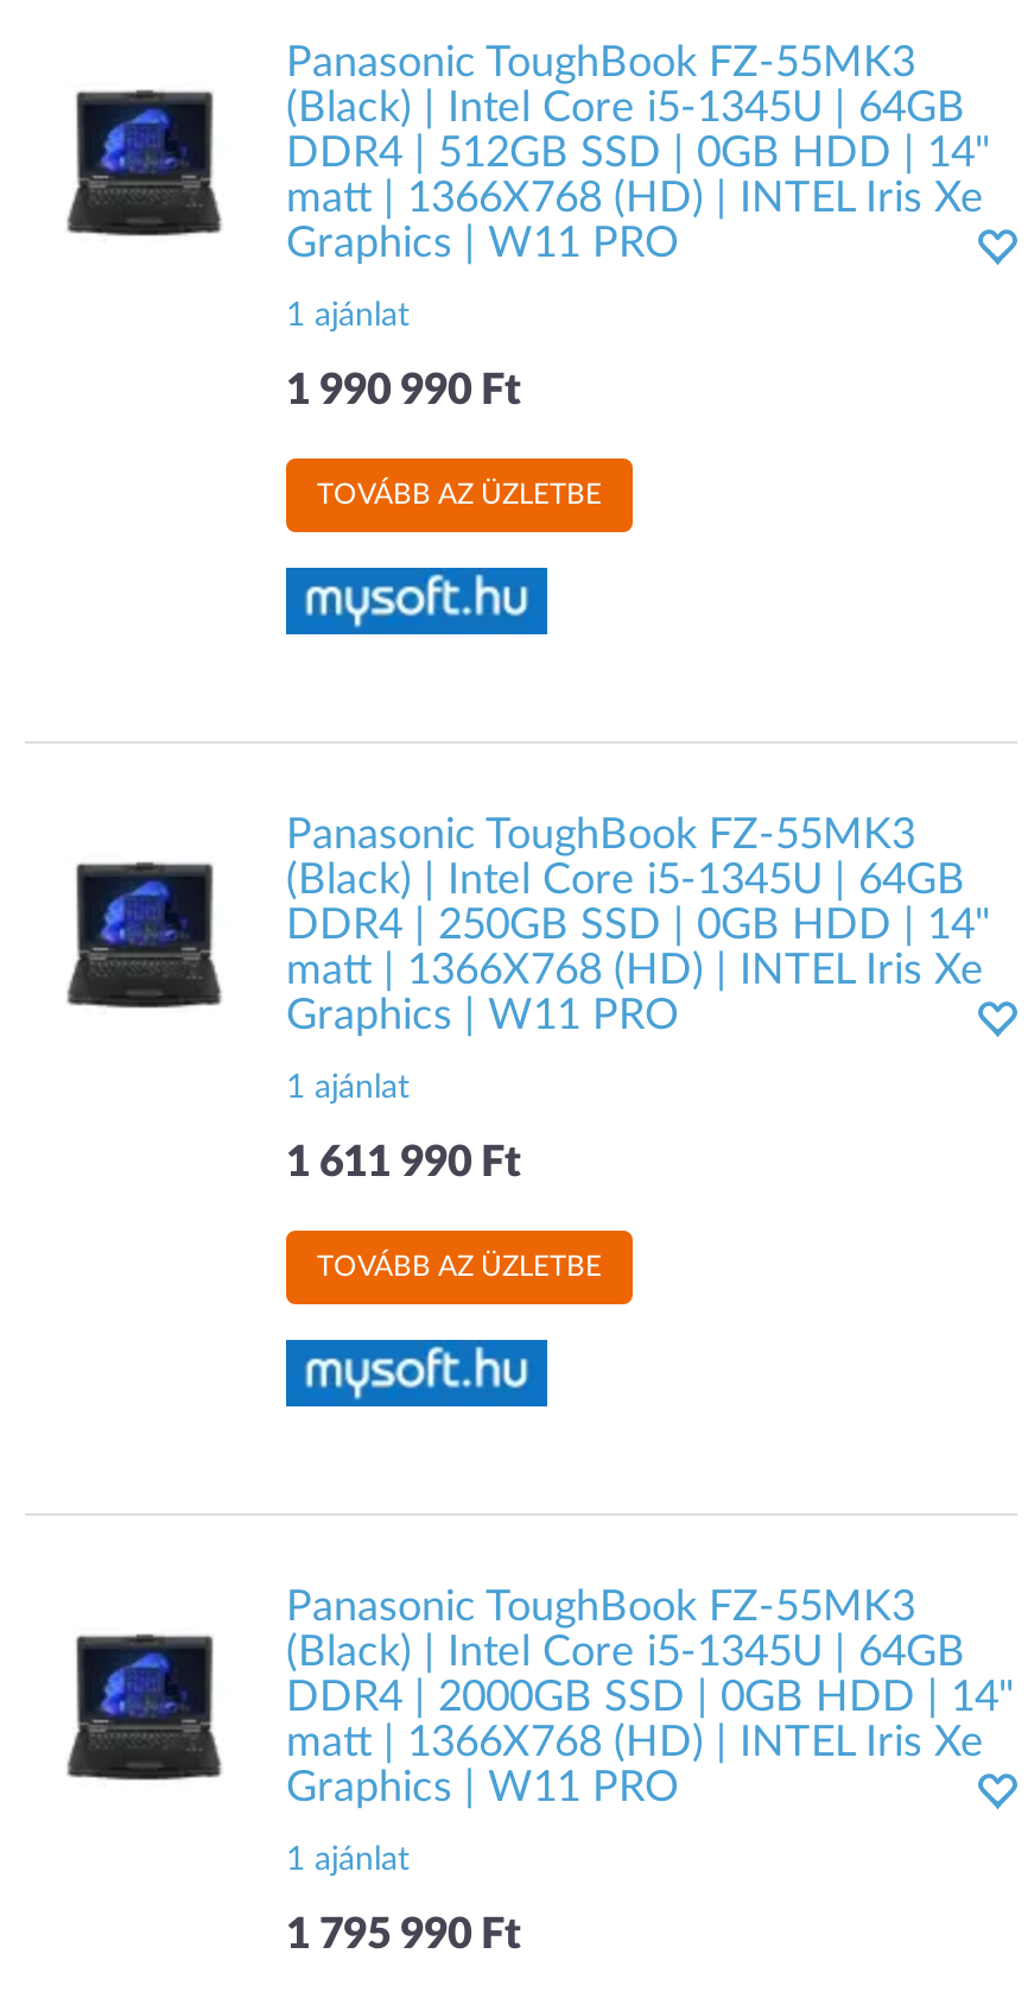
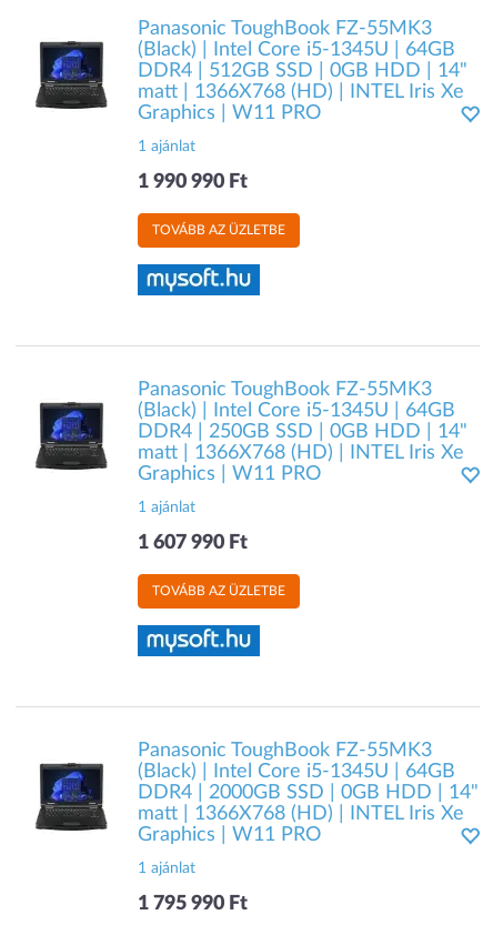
- 1 611 990 Ft
+ 1 607 990 Ft
